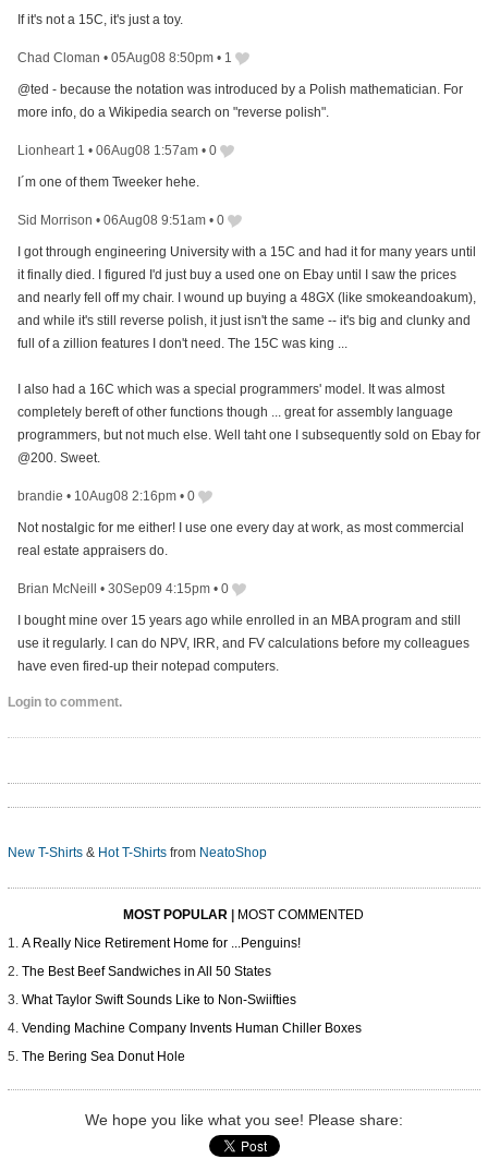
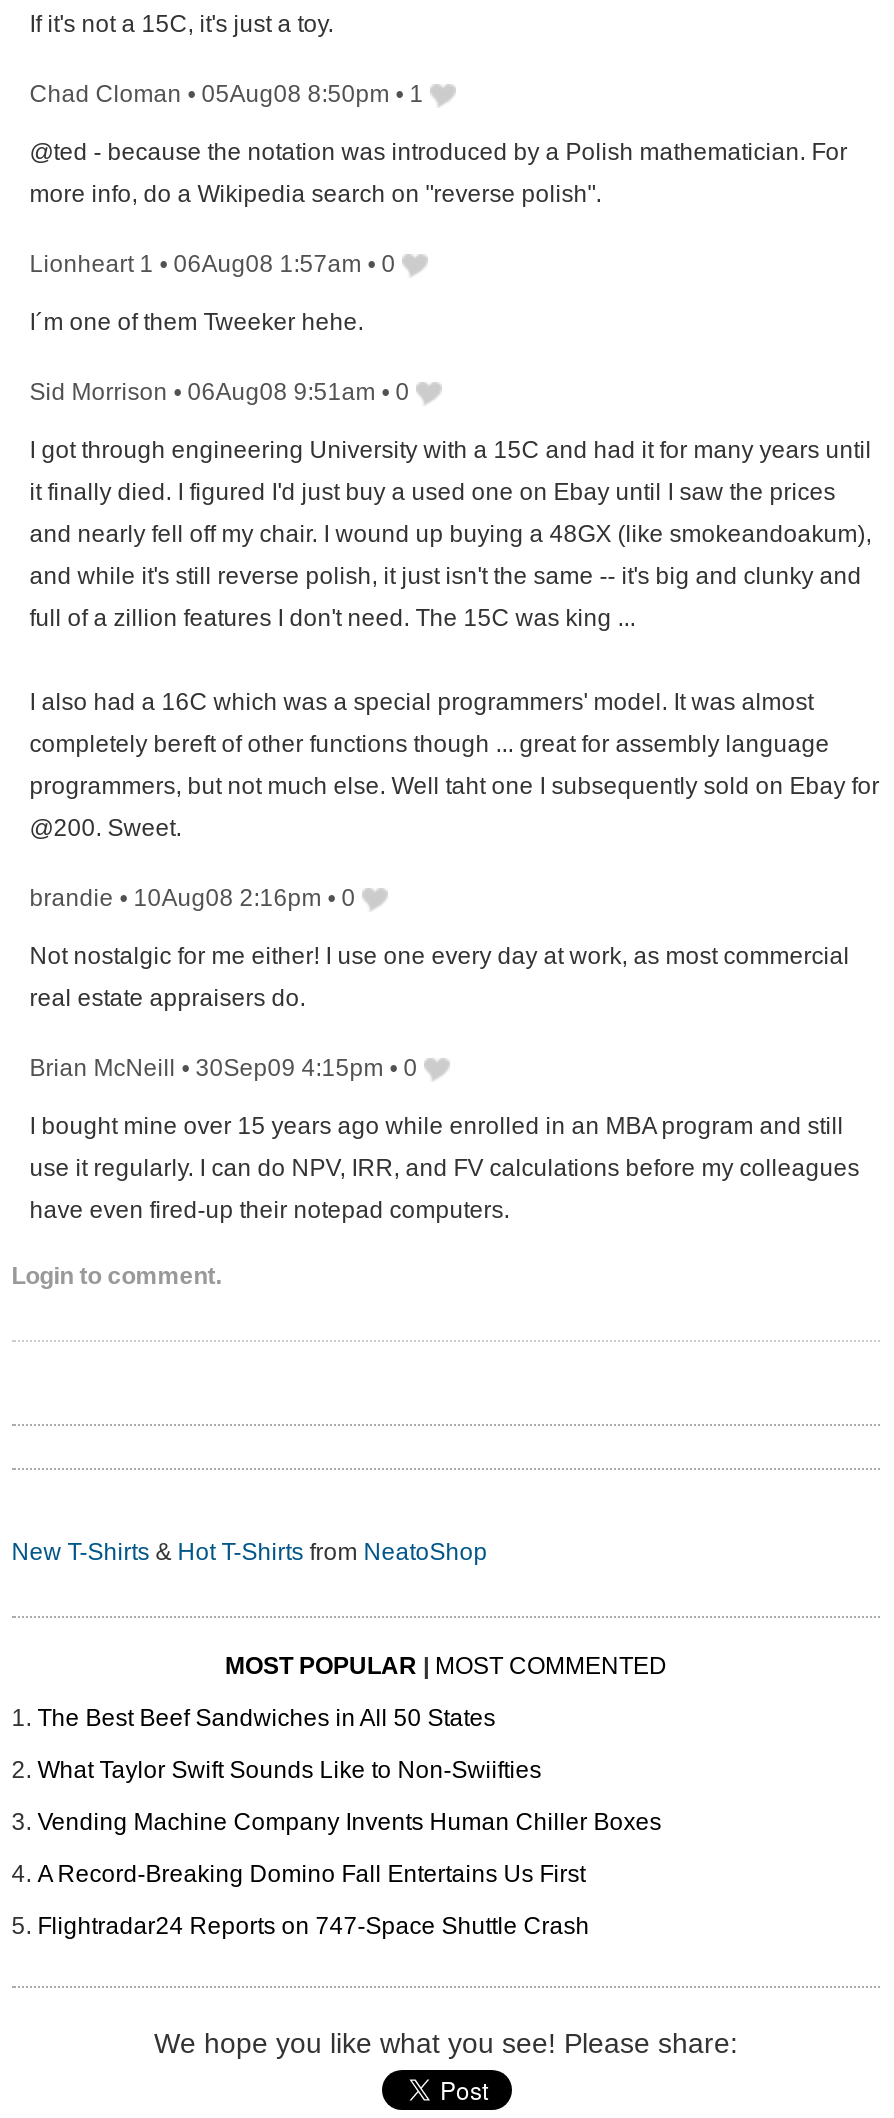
- A Really Nice Retirement Home for ...Penguins!

moved up: The Best Beef Sandwiches in All 50 States | What Taylor Swift Sounds Like to Non-Swiifties | Vending Machine Company Invents Human Chiller Boxes

- The Bering Sea Donut Hole
+ A Record-Breaking Domino Fall Entertains Us First
+ Flightradar24 Reports on 747-Space Shuttle Crash
